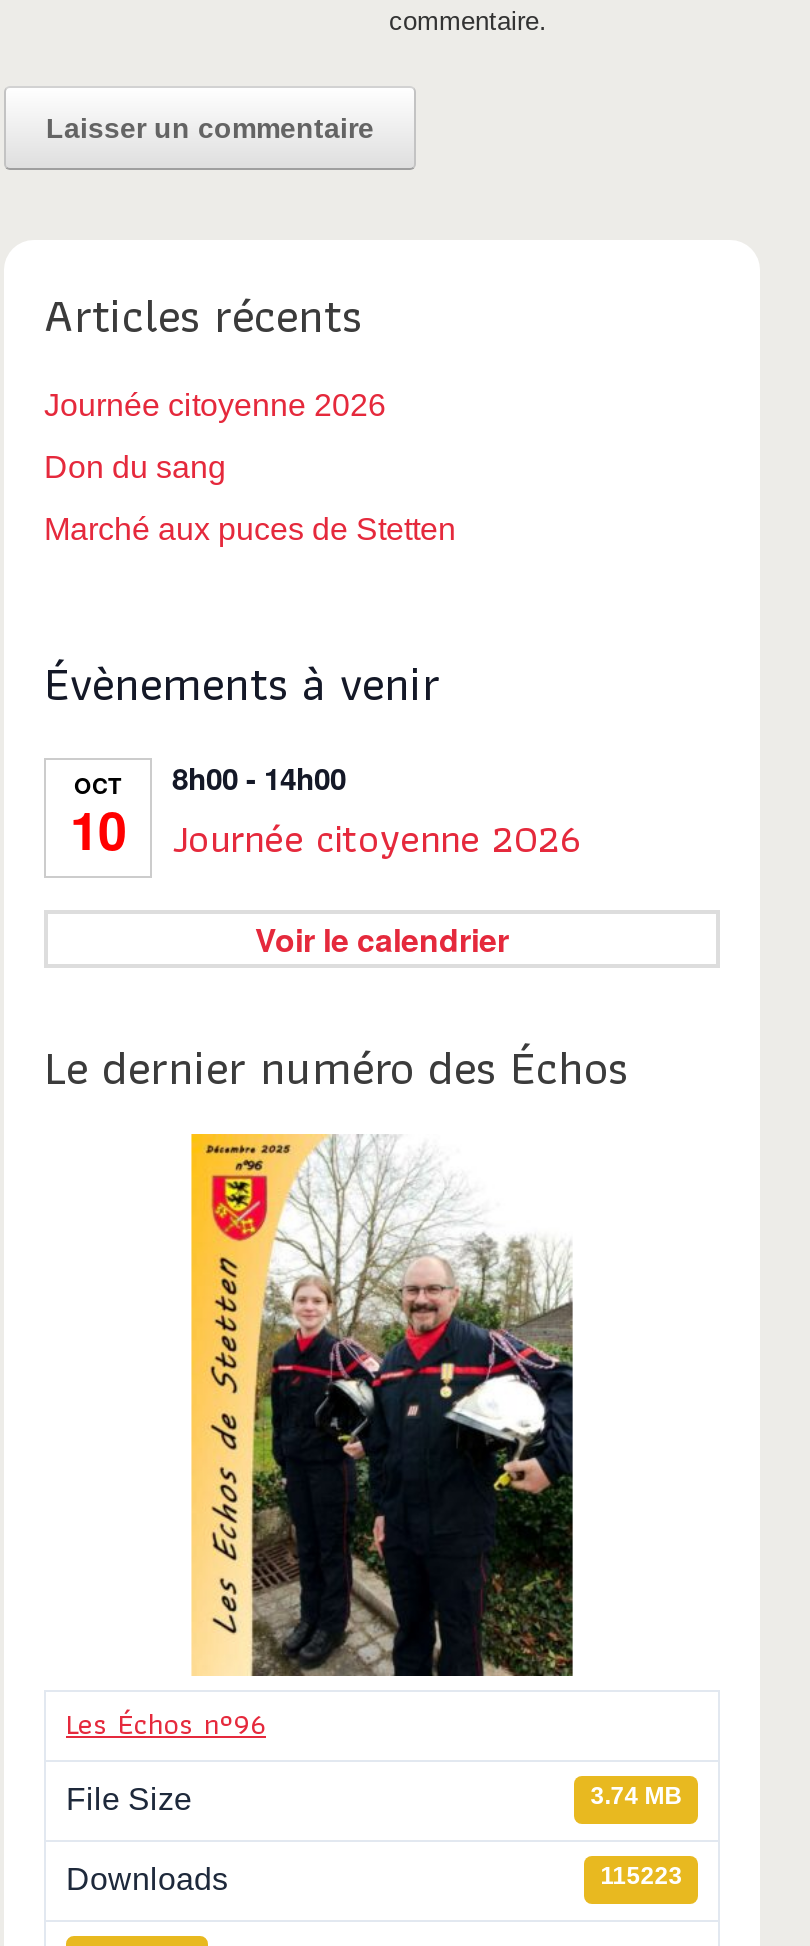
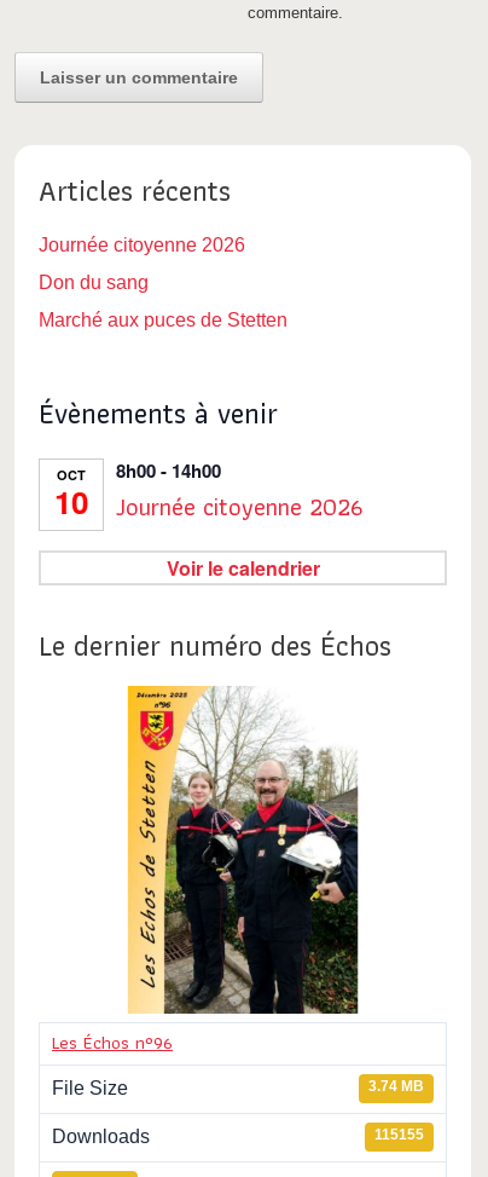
- 115223
+ 115155
